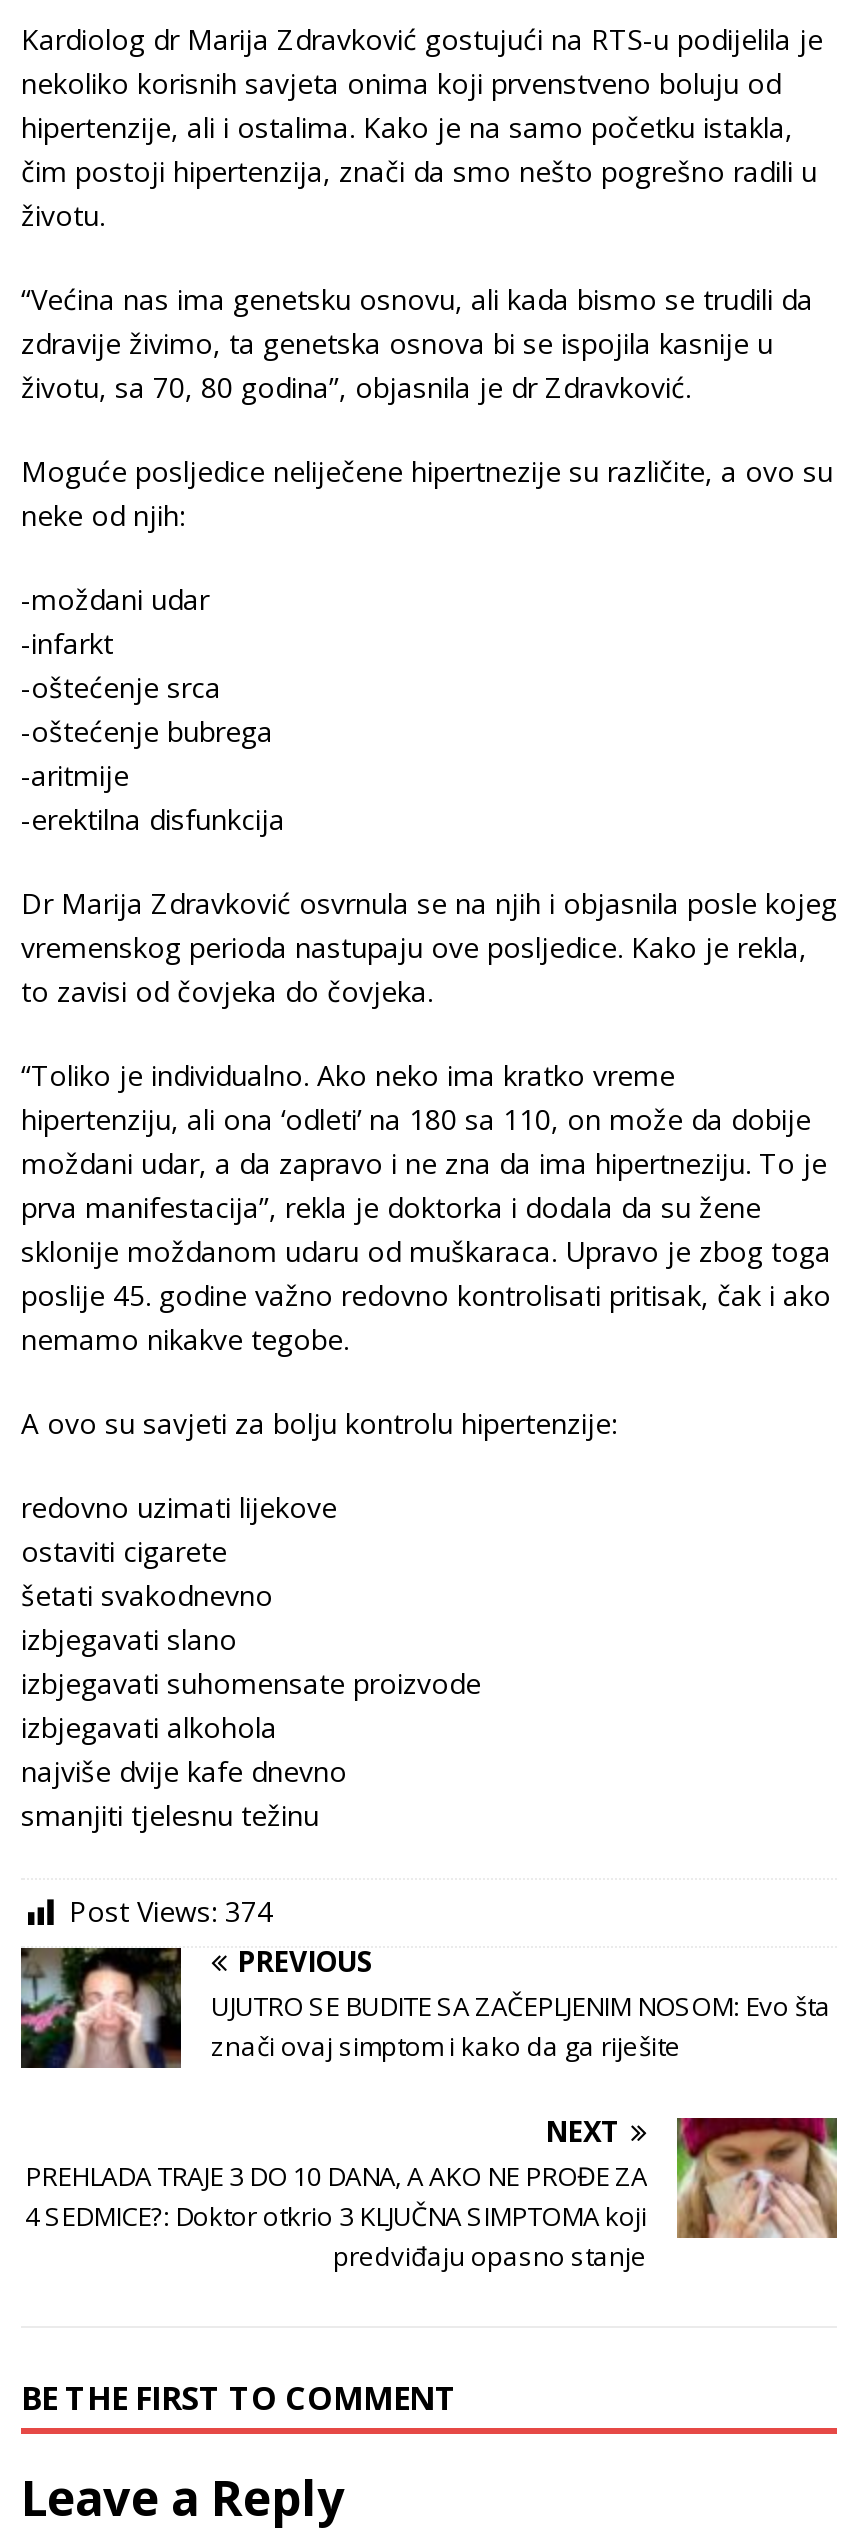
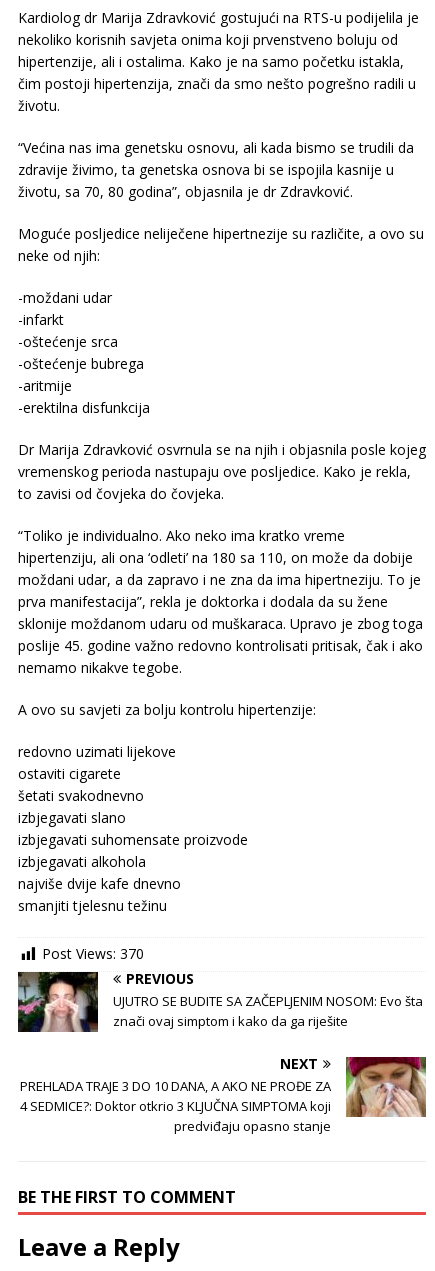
- Post Views: 374
+ Post Views: 370
